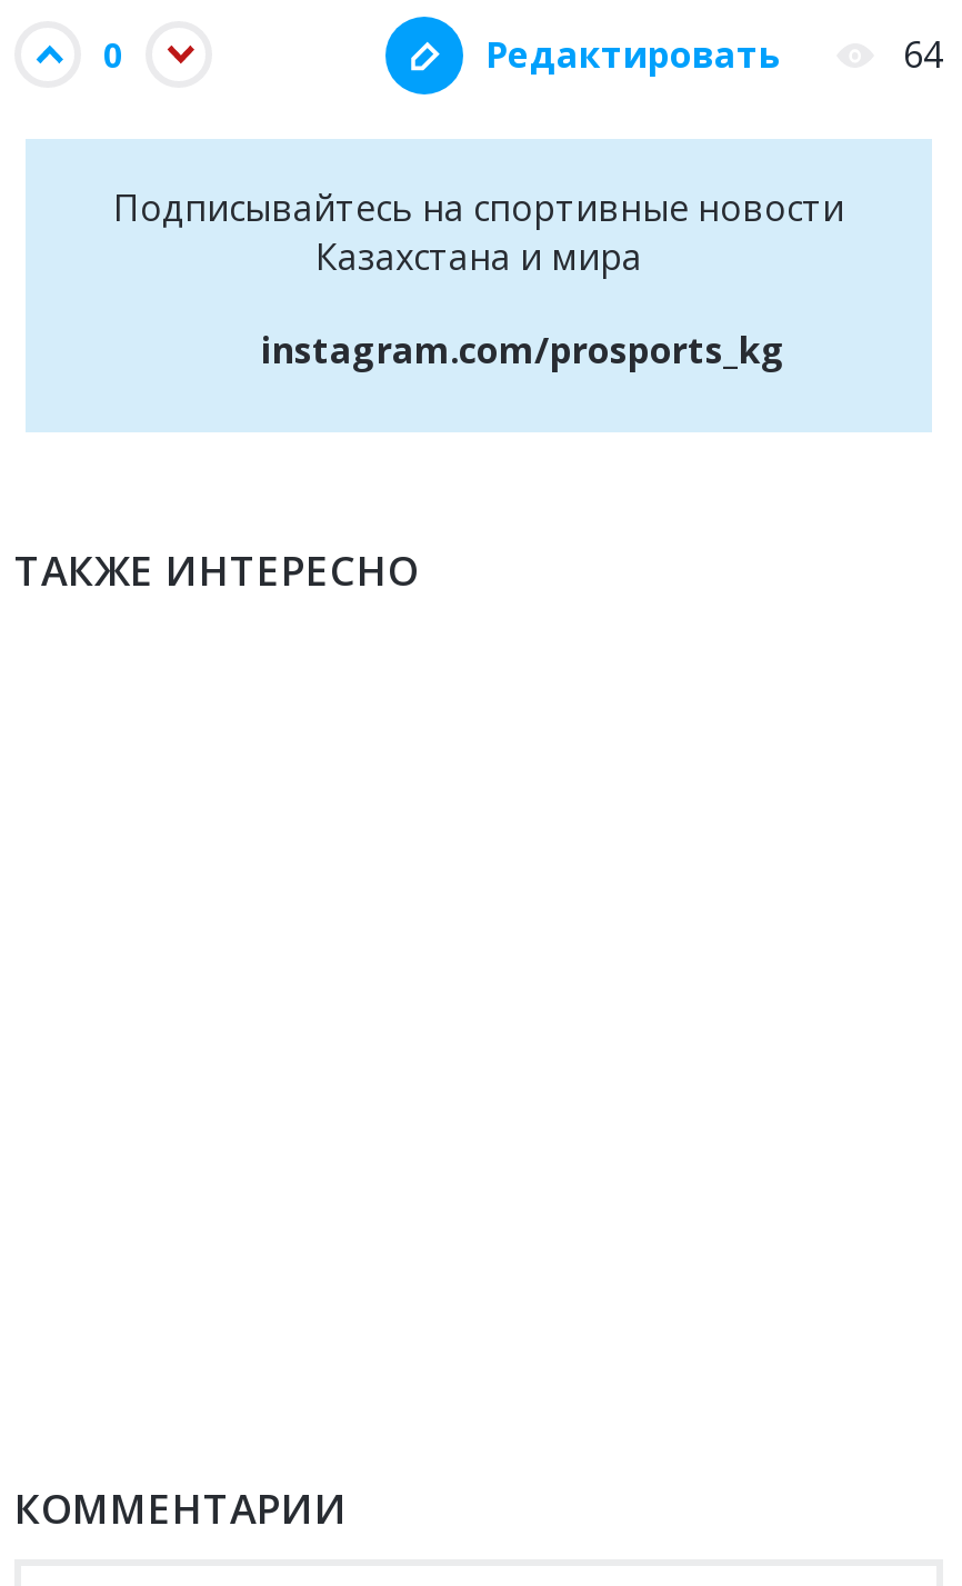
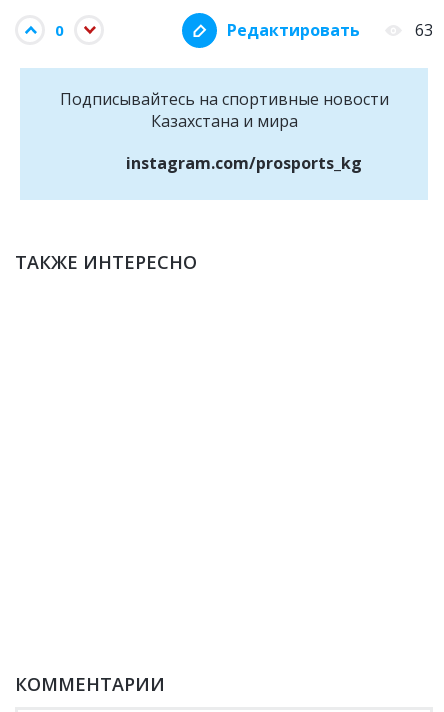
- 64
+ 63
